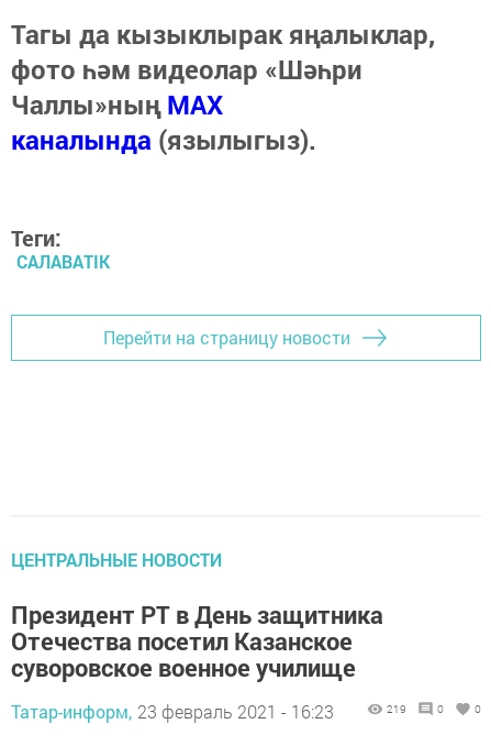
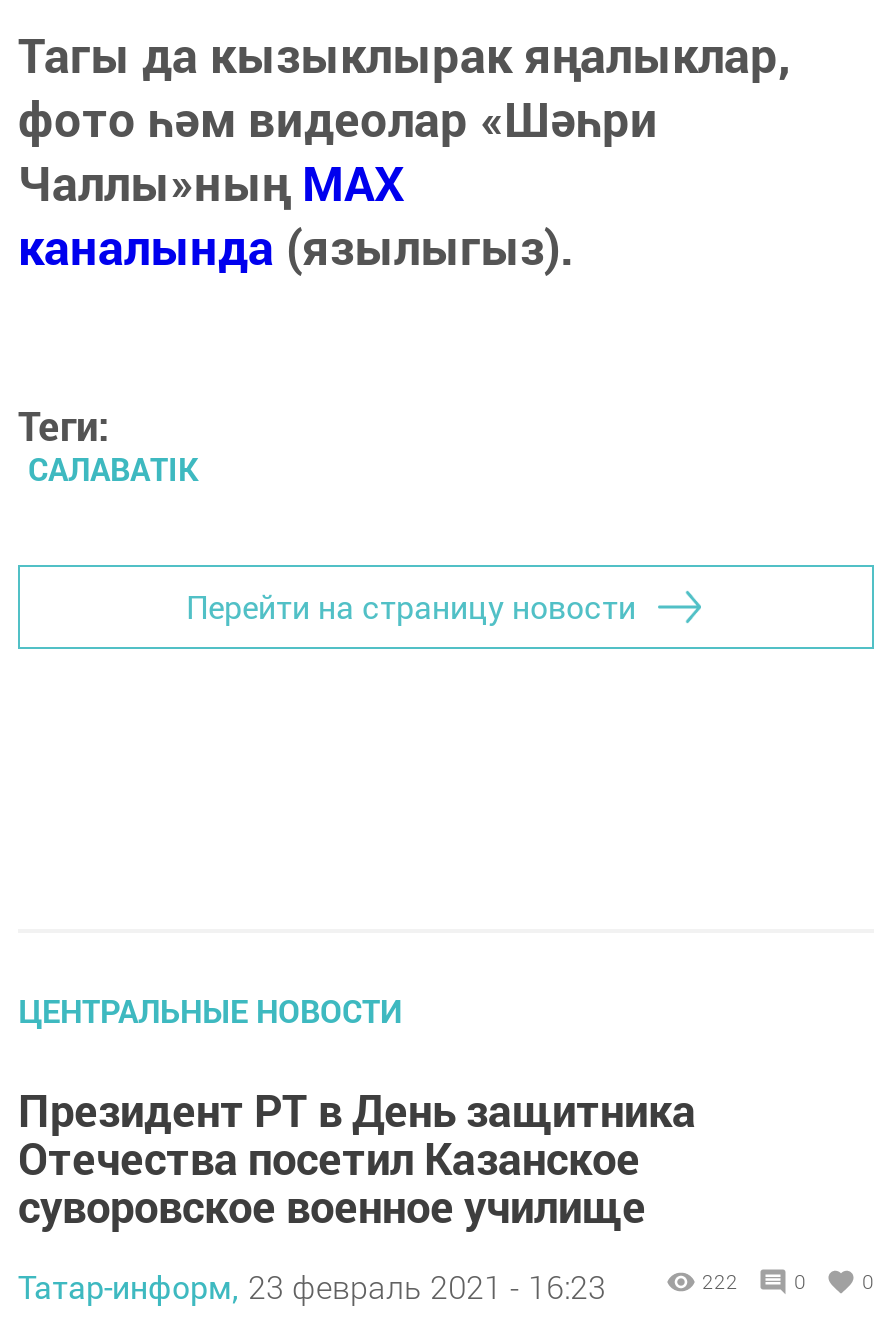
- 219
+ 222
